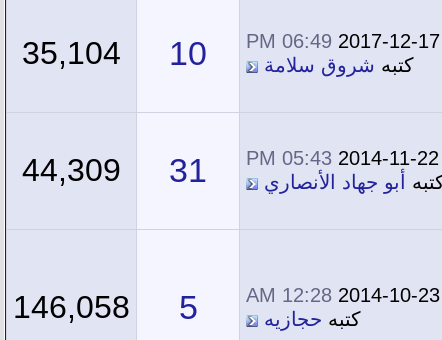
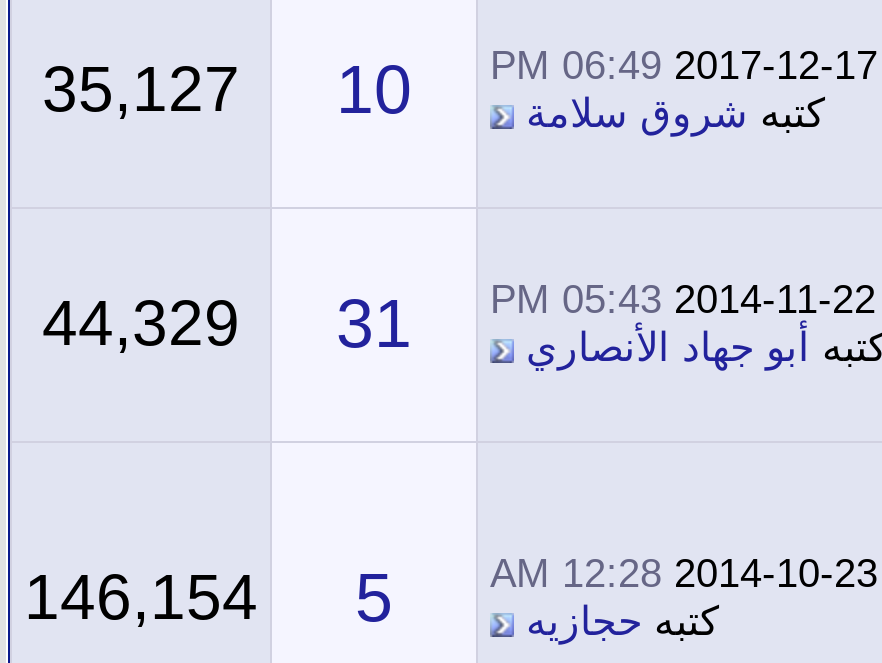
- 35,104 10
+ 35,127 10

- 44,309 31
+ 44,329 31

- 146,058 5
+ 146,154 5
